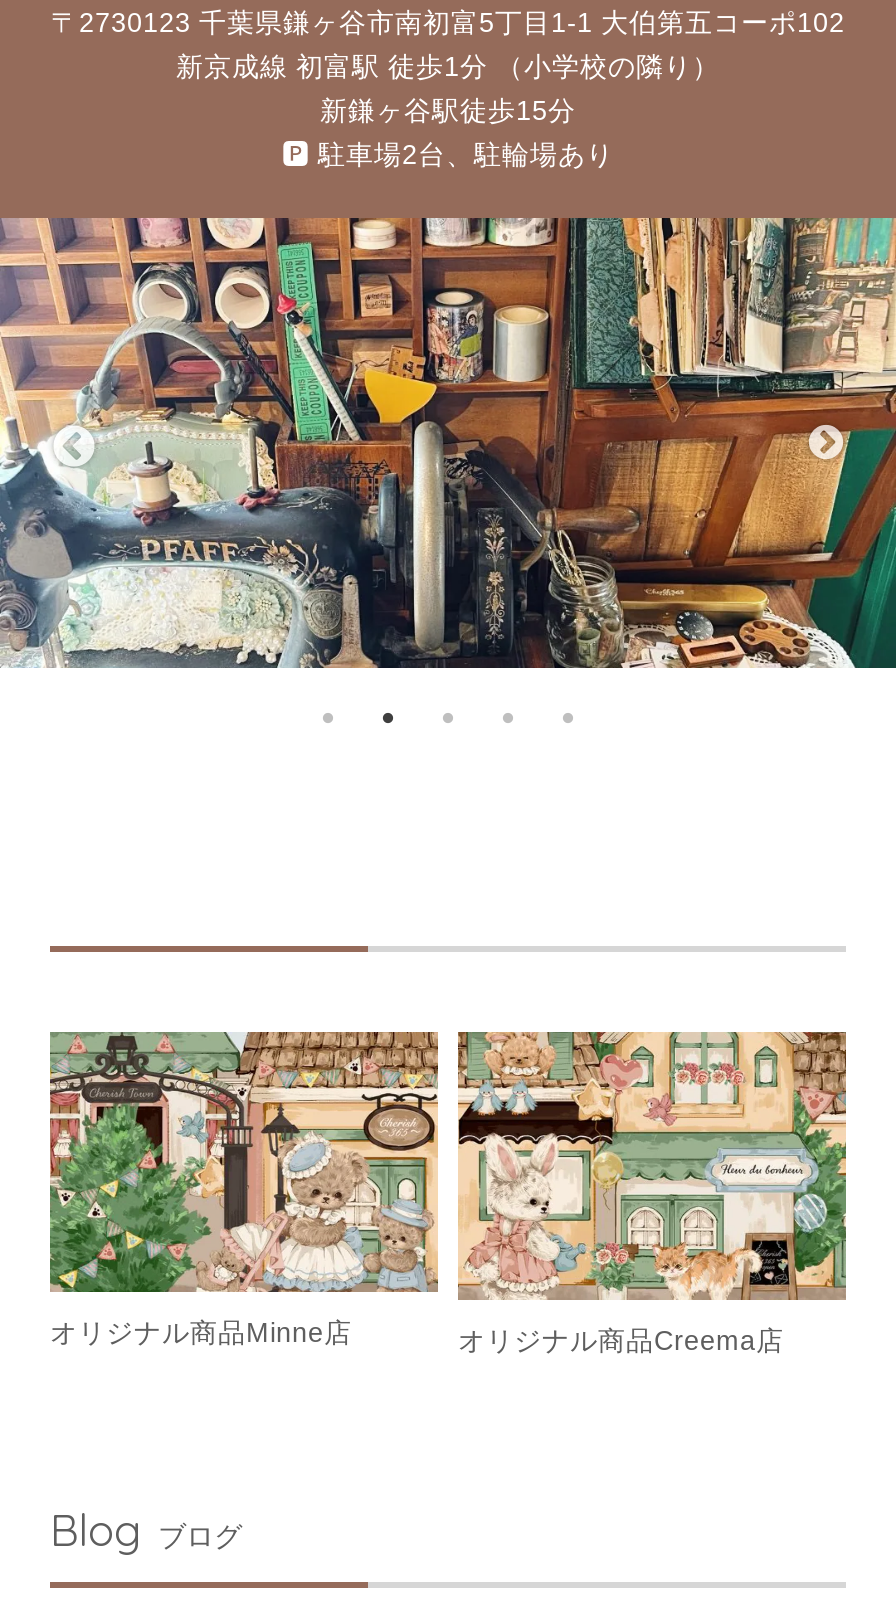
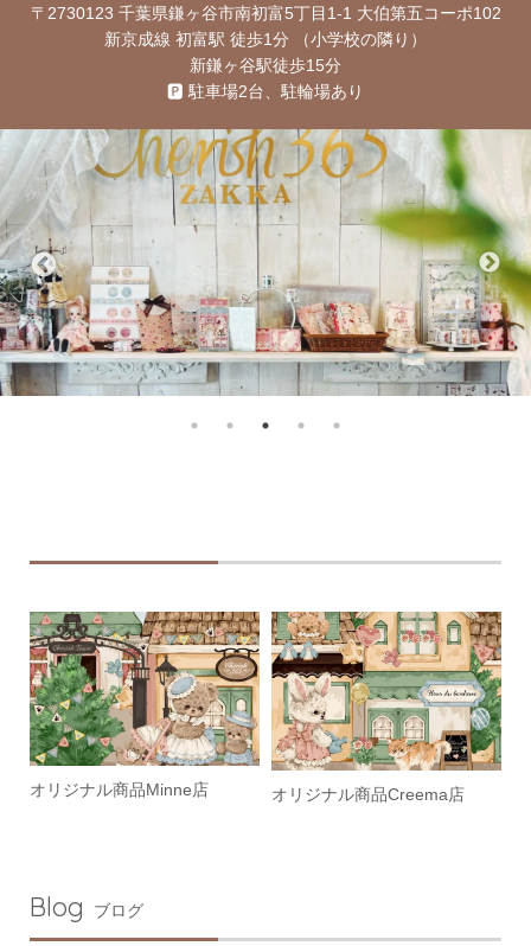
- [image]
+ [image]
